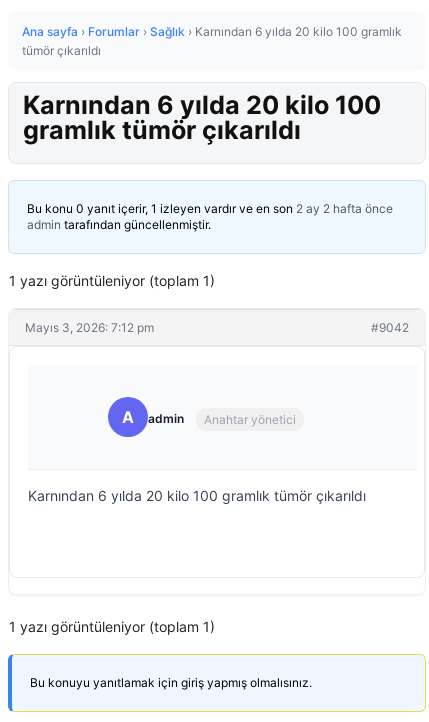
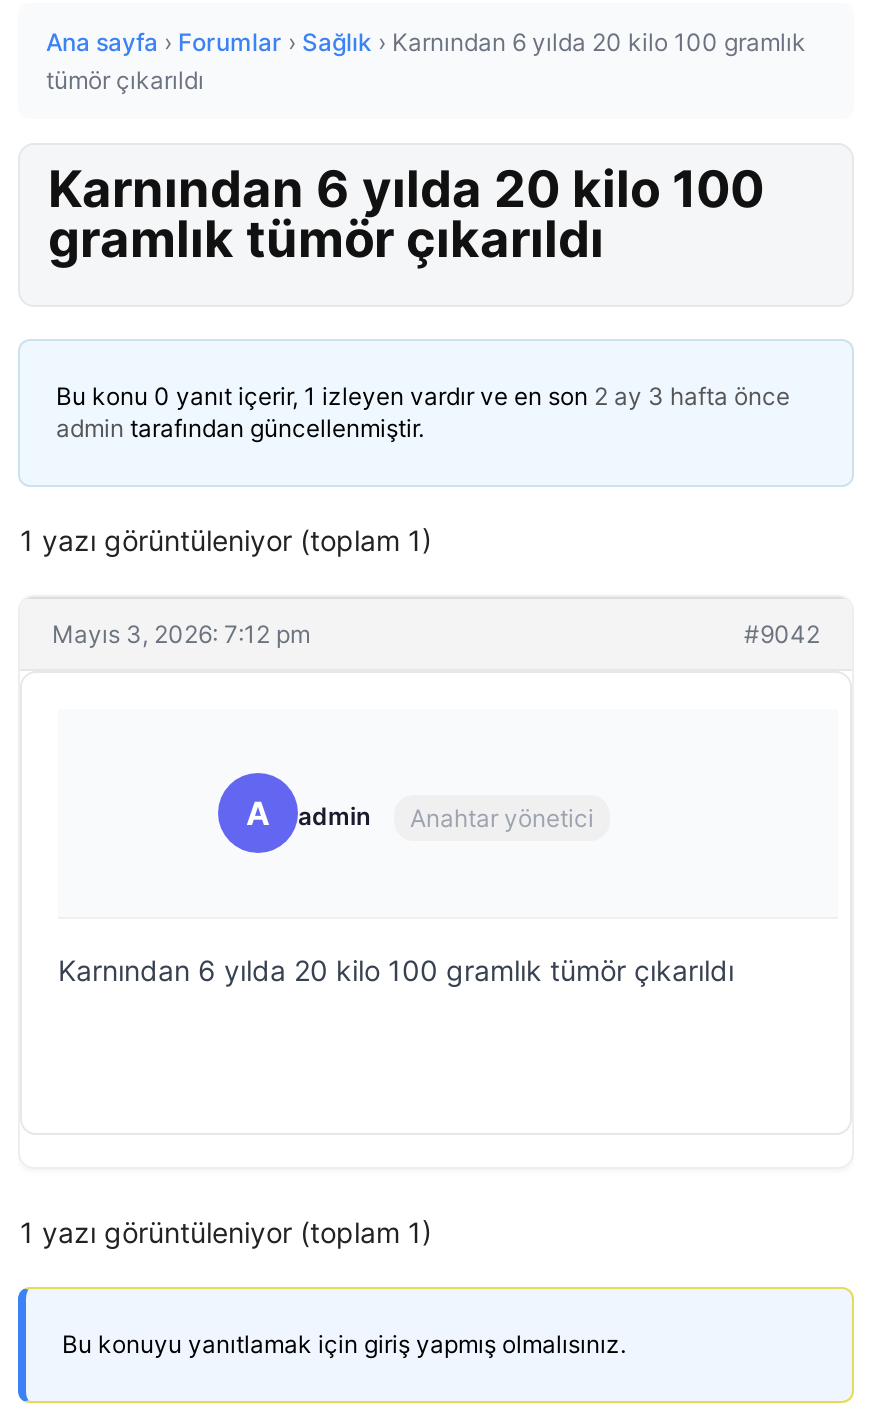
- Bu konu 0 yanıt içerir, 1 izleyen vardır ve en son 2 ay 2 hafta önce
+ Bu konu 0 yanıt içerir, 1 izleyen vardır ve en son 2 ay 3 hafta önce
